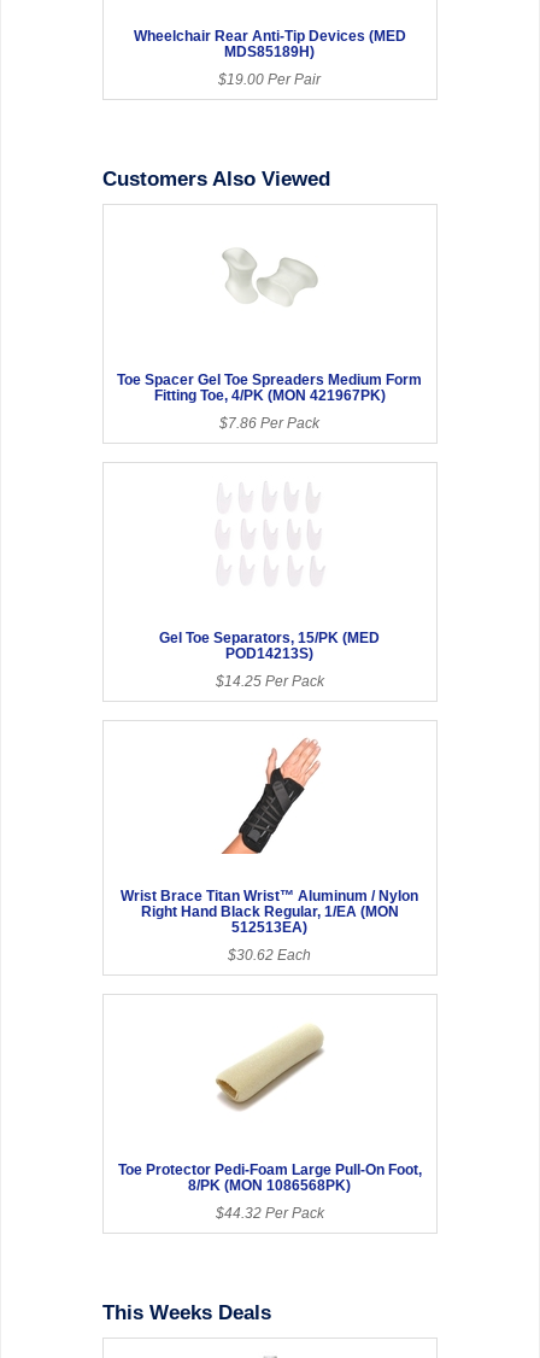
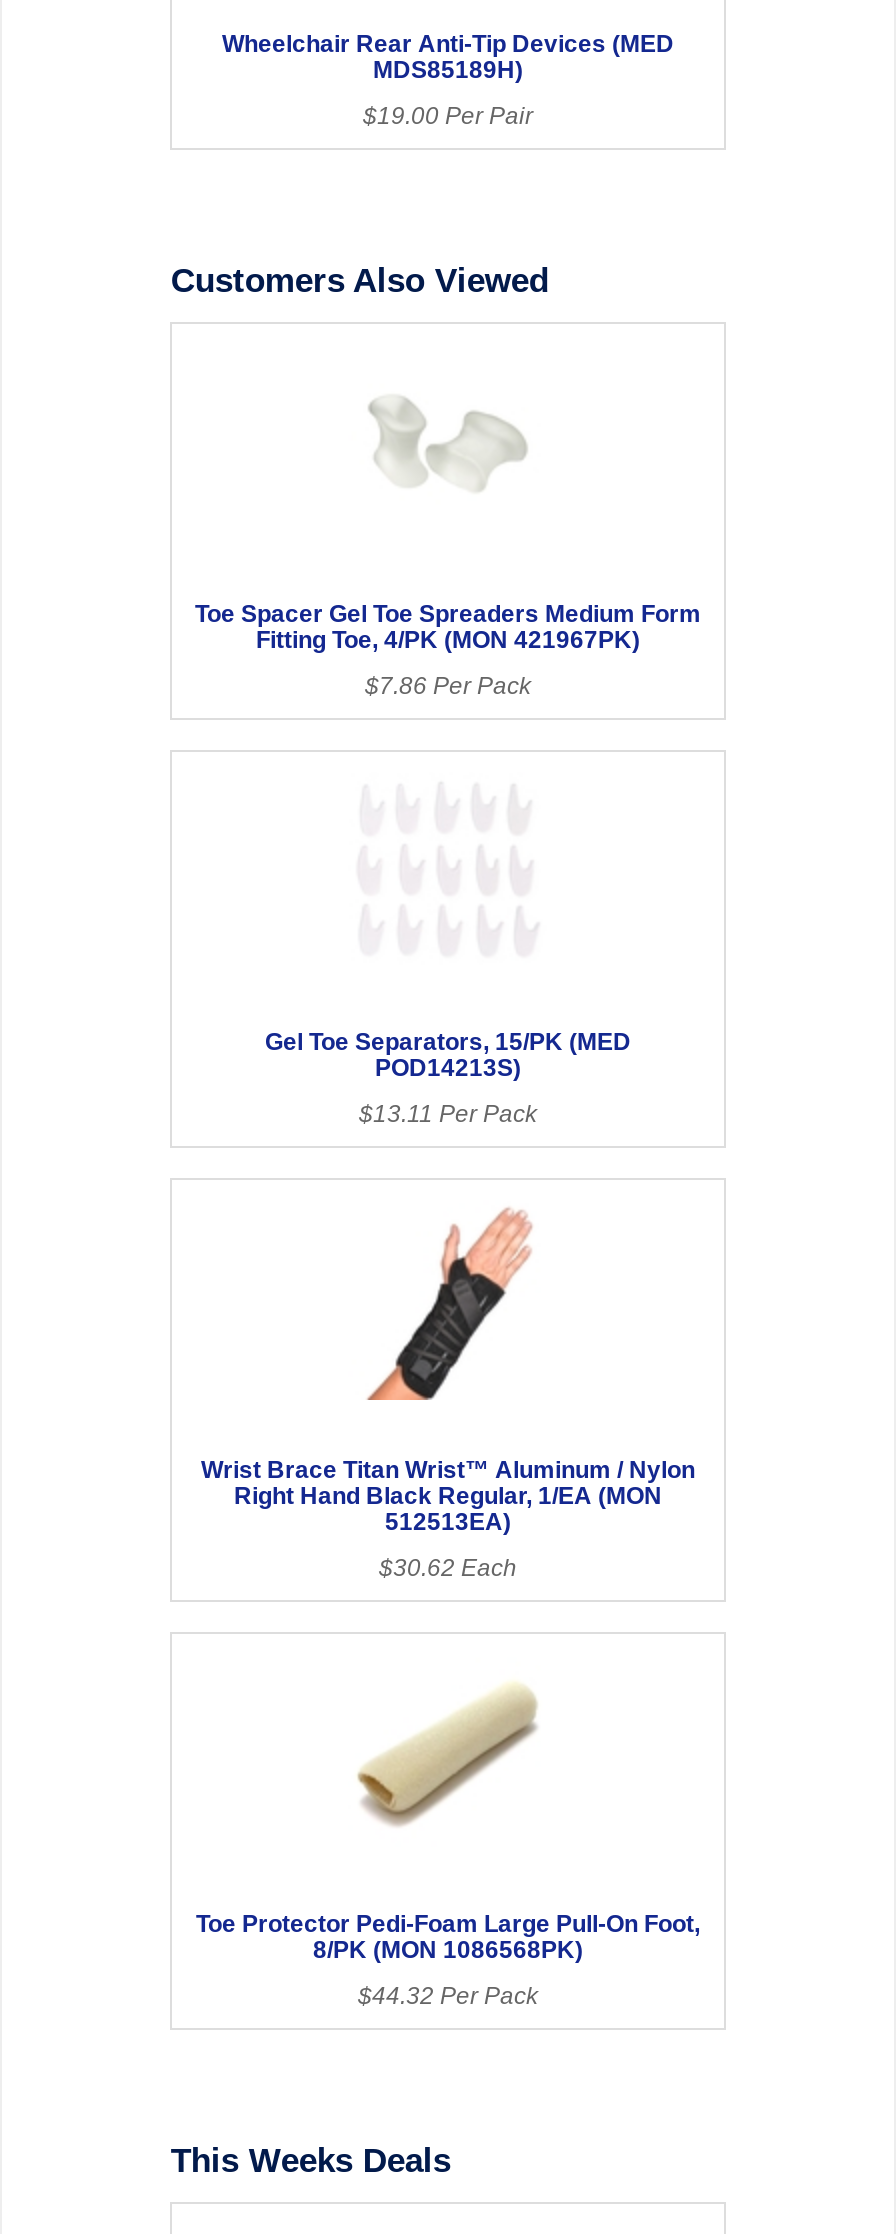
- $14.25 Per Pack
+ $13.11 Per Pack
